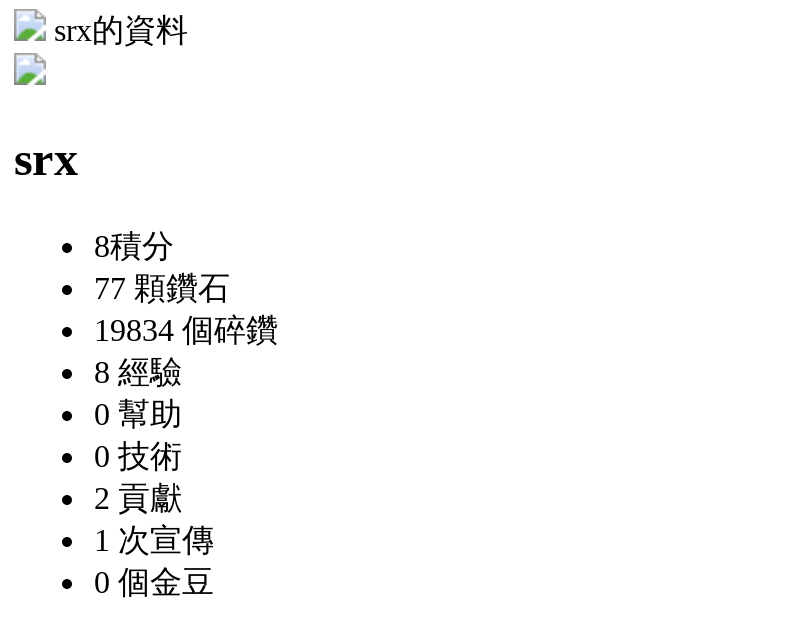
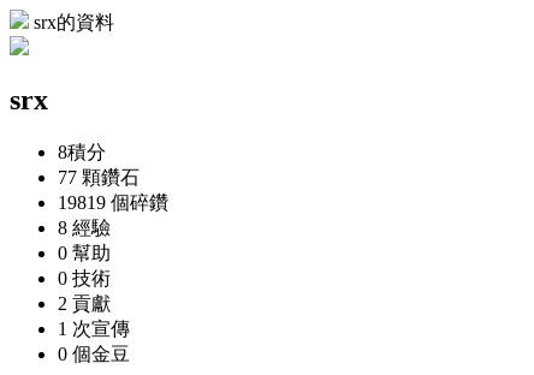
- 19834 個碎鑽
+ 19819 個碎鑽
